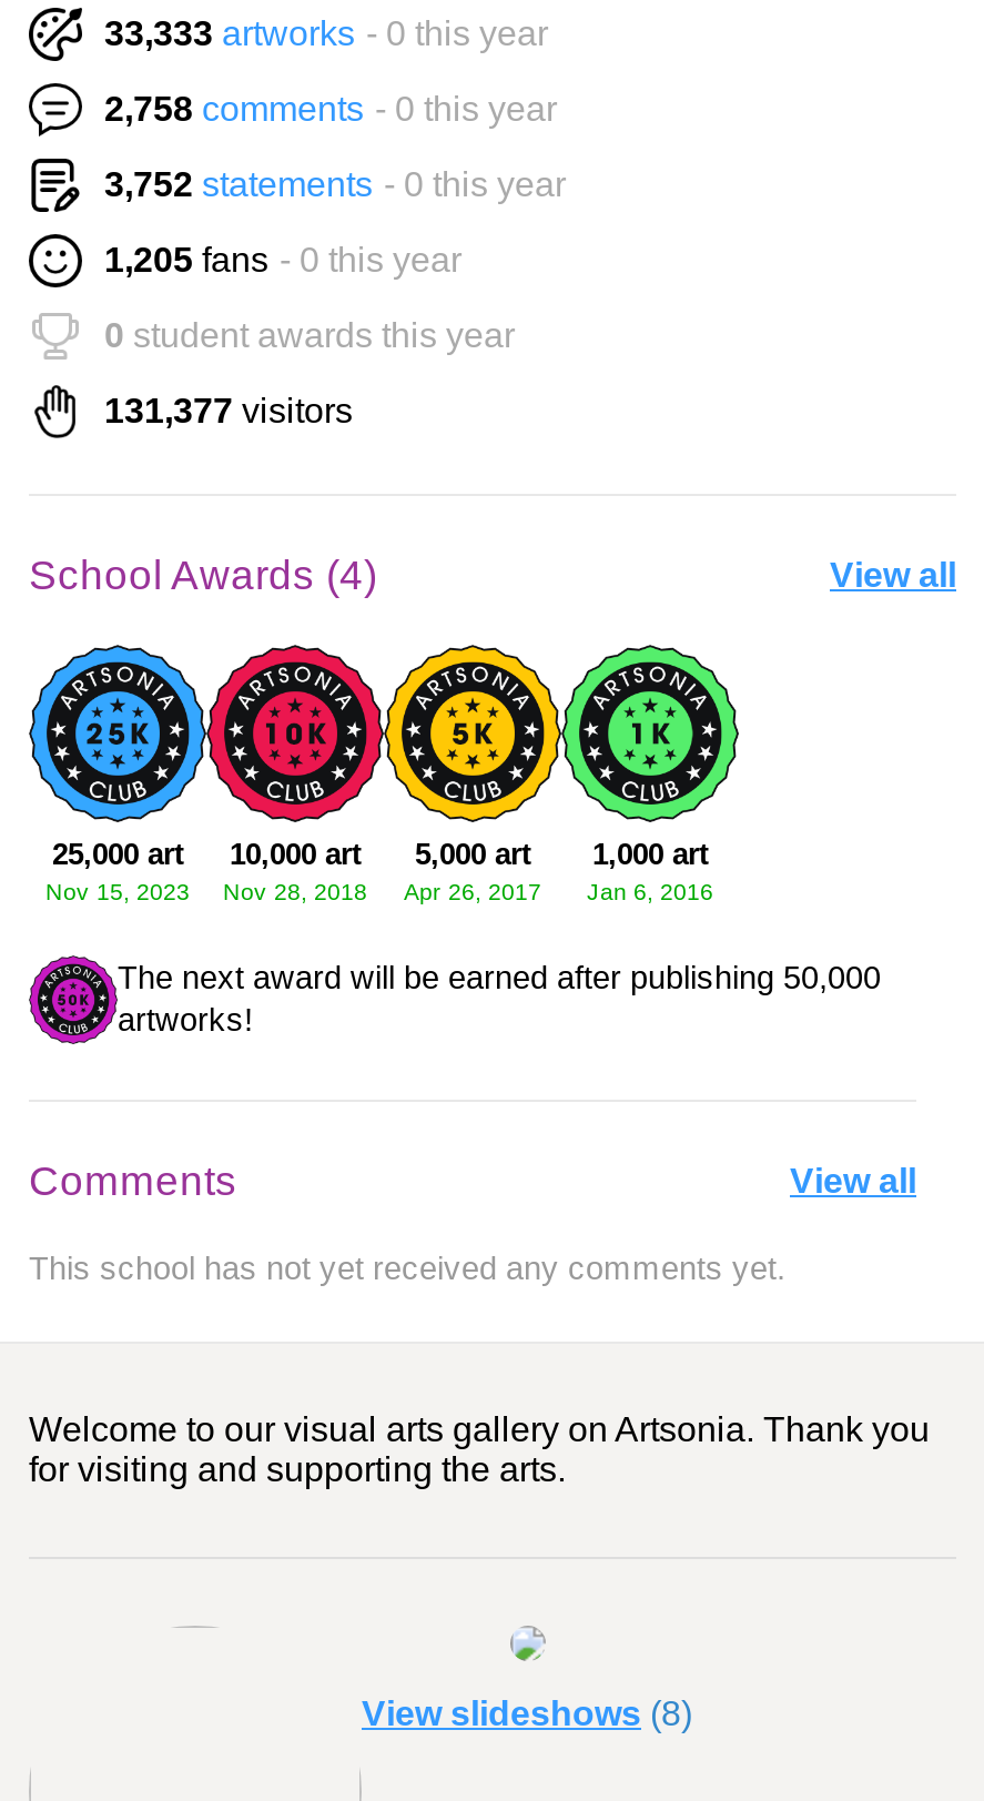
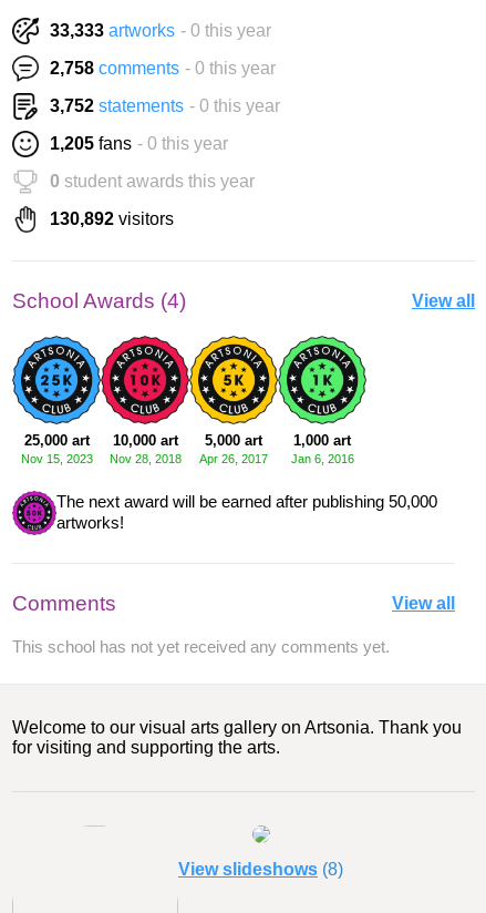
- 131,377 visitors
+ 130,892 visitors
